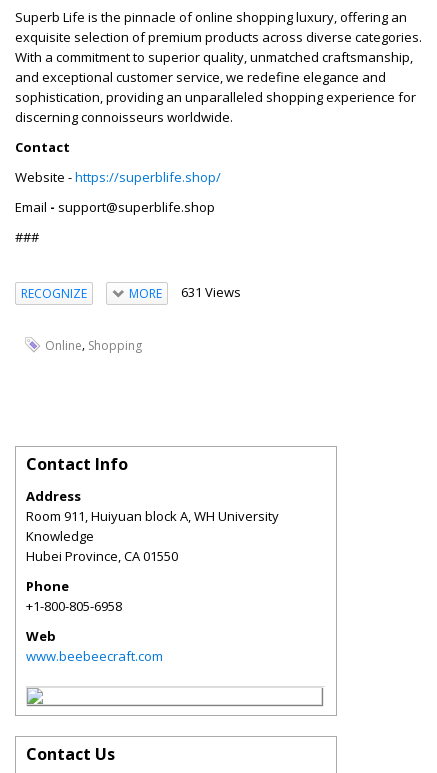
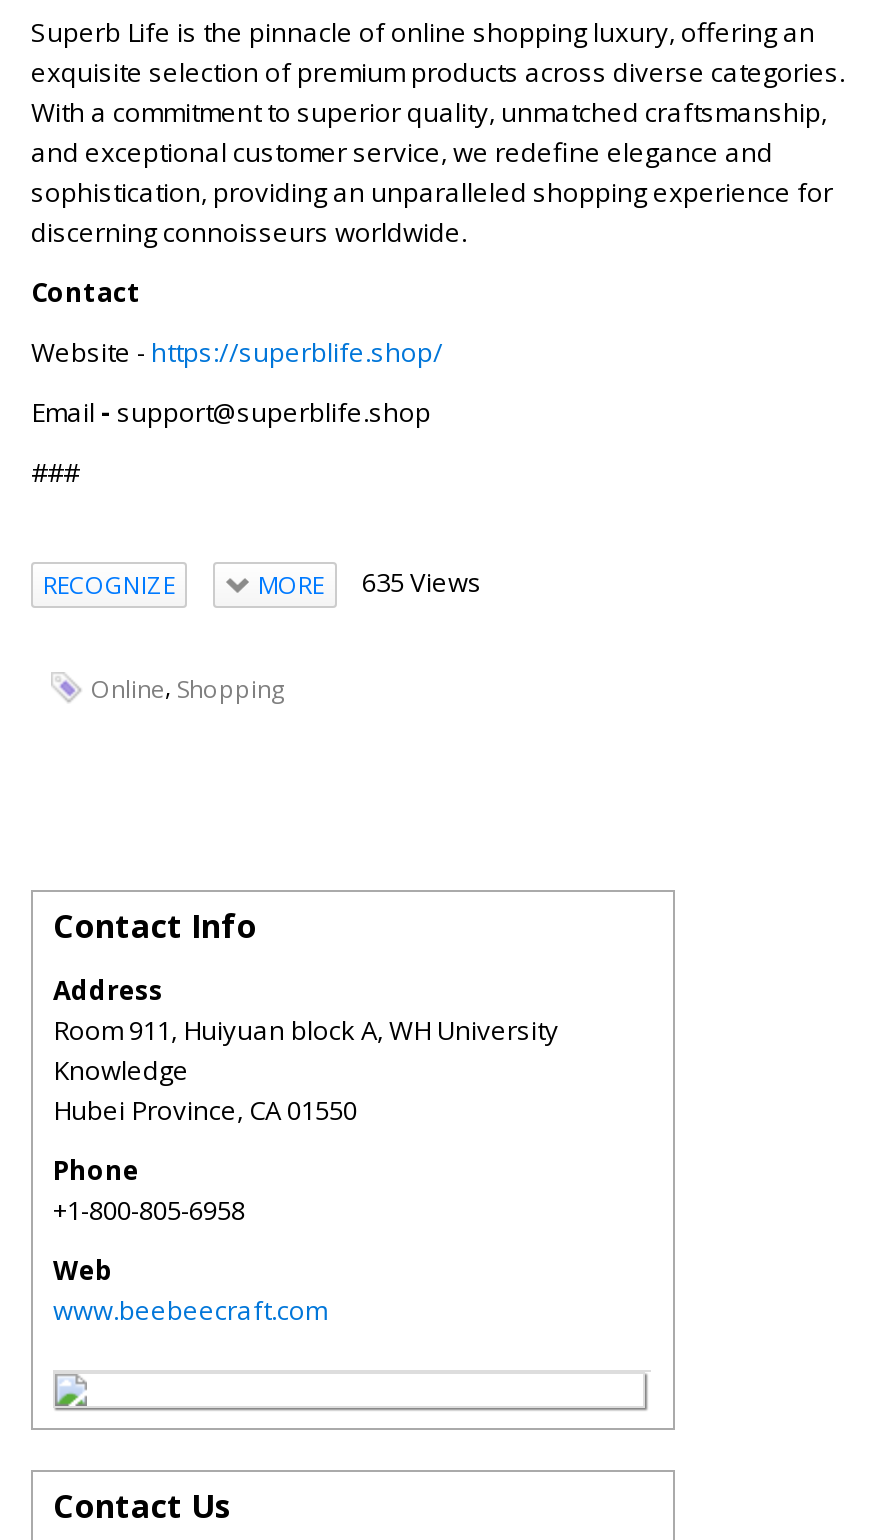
- MORE 631 Views
+ MORE 635 Views
